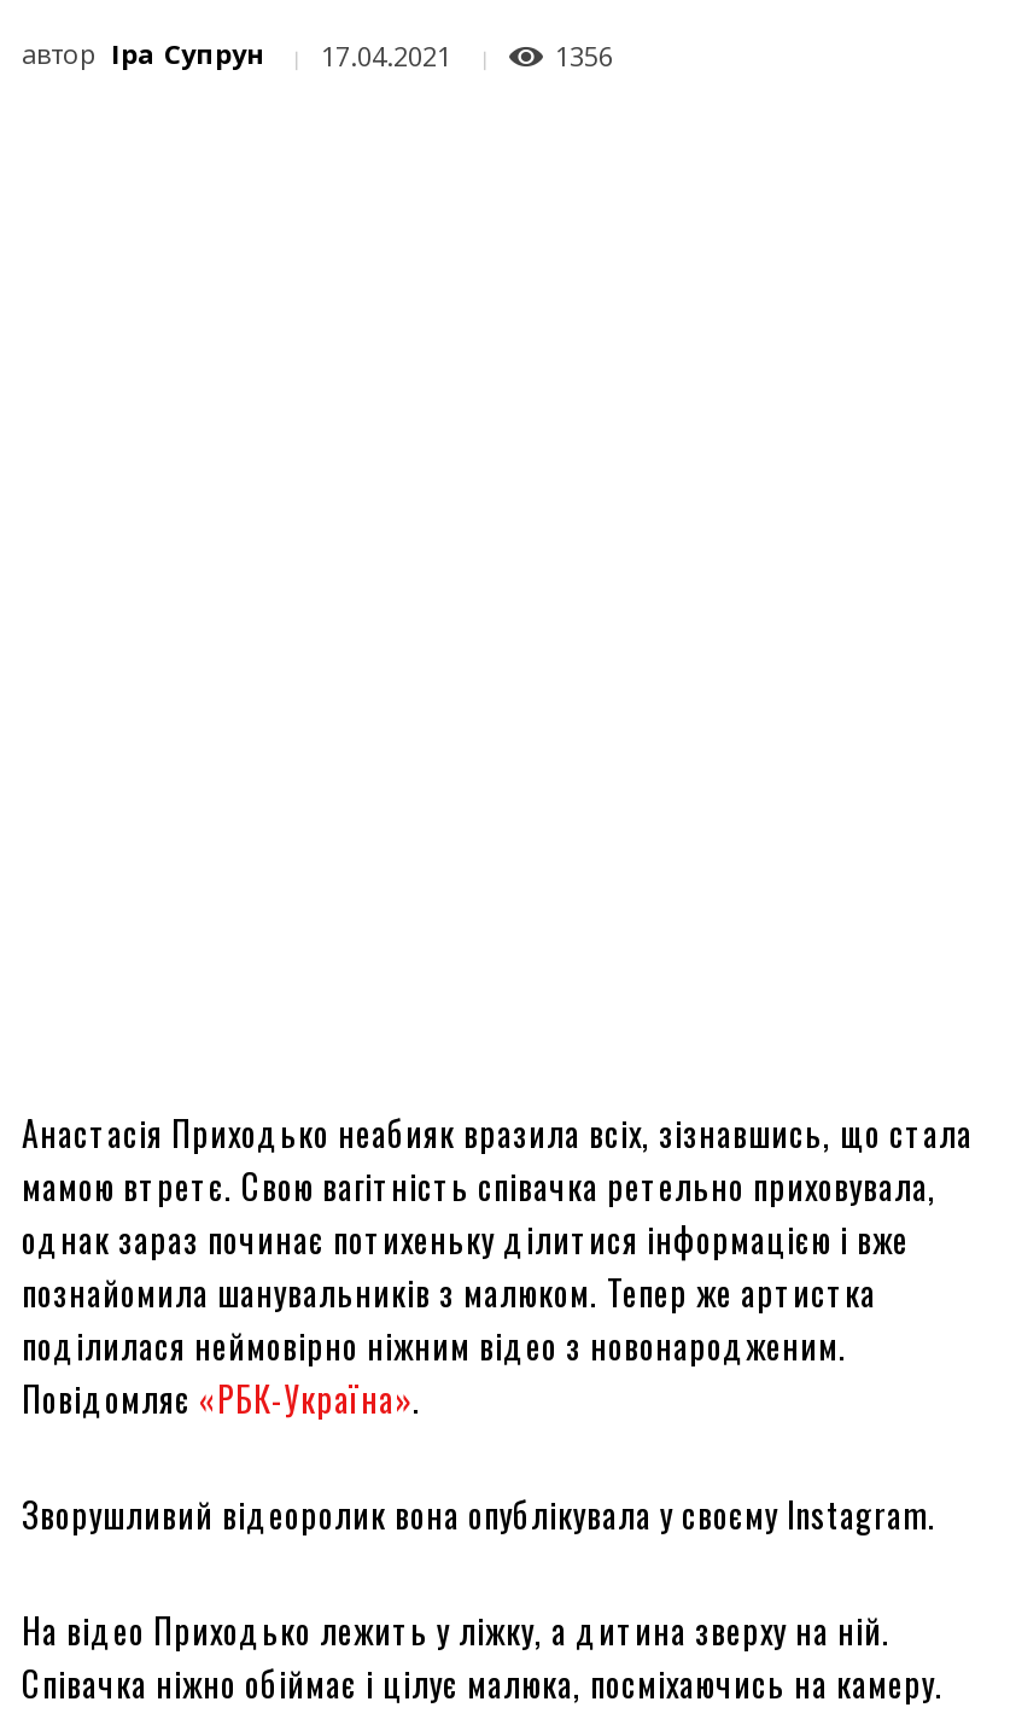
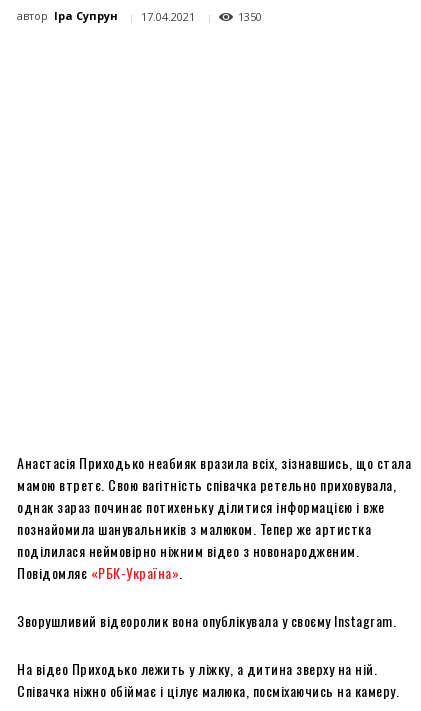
- 1356
+ 1350
